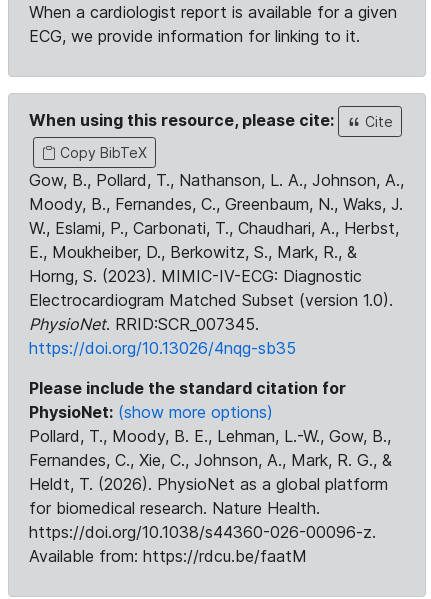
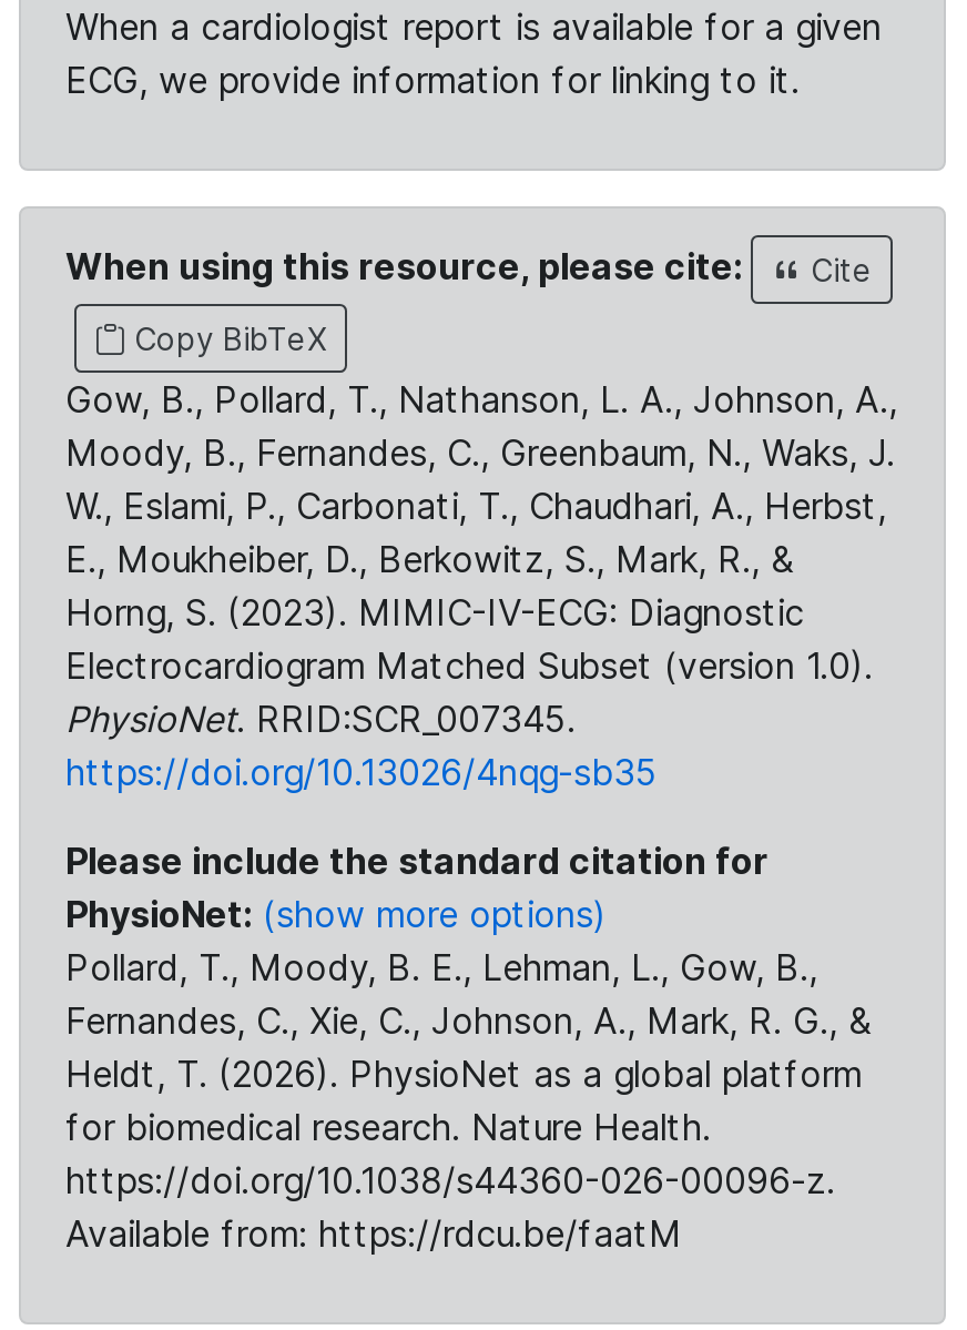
- Pollard, T., Moody, B. E., Lehman, L.-W., Gow, B.,
+ Pollard, T., Moody, B. E., Lehman, L., Gow, B.,
